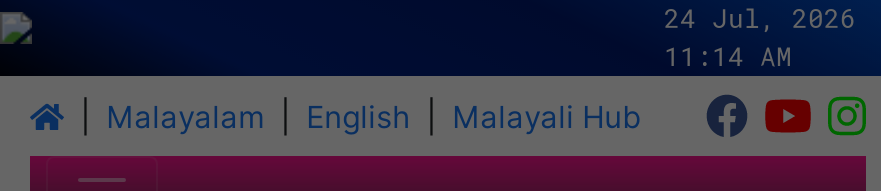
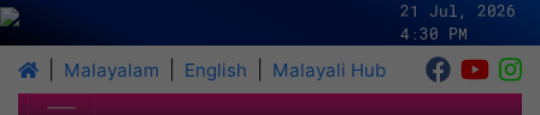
- 24 Jul, 2026
- 11:14 AM
+ 21 Jul, 2026
+ 4:30 PM
